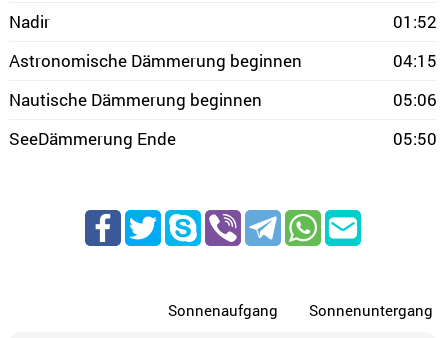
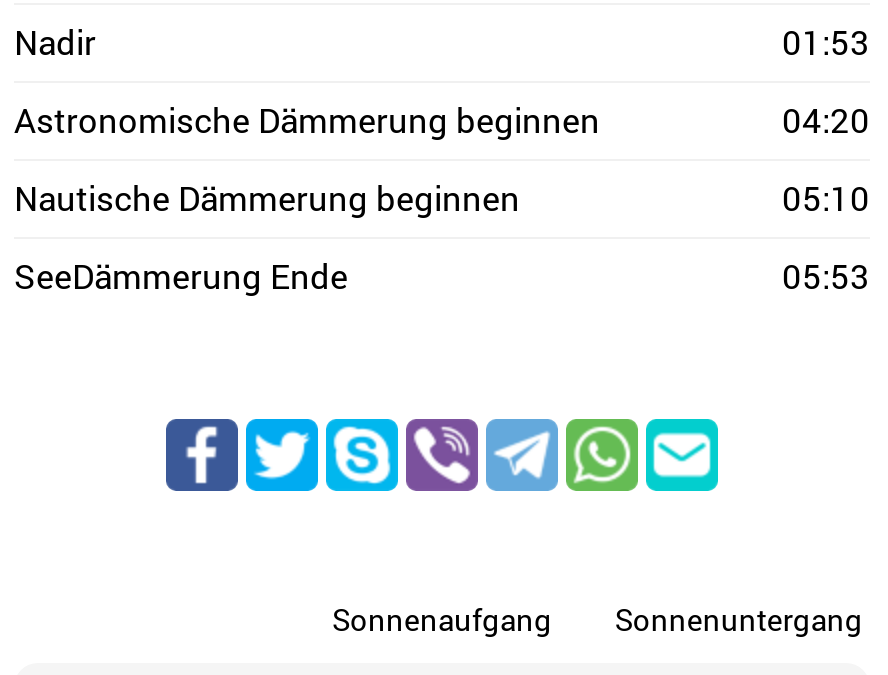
- 01:52
+ 01:53

- 04:15
+ 04:20

- 05:06
+ 05:10

- 05:50
+ 05:53
